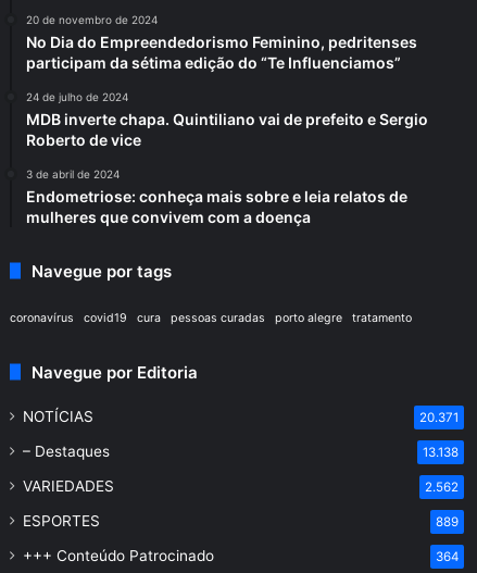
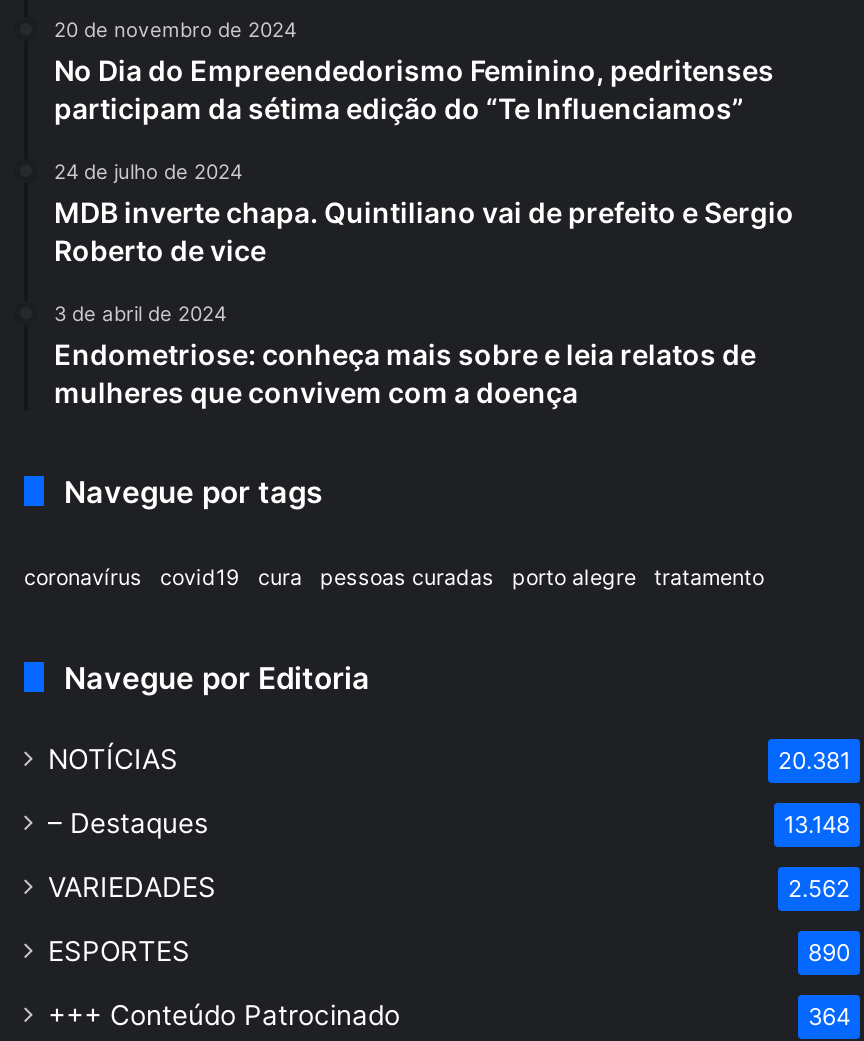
- 20.371
+ 20.381

- 13.138
+ 13.148

- 889
+ 890
